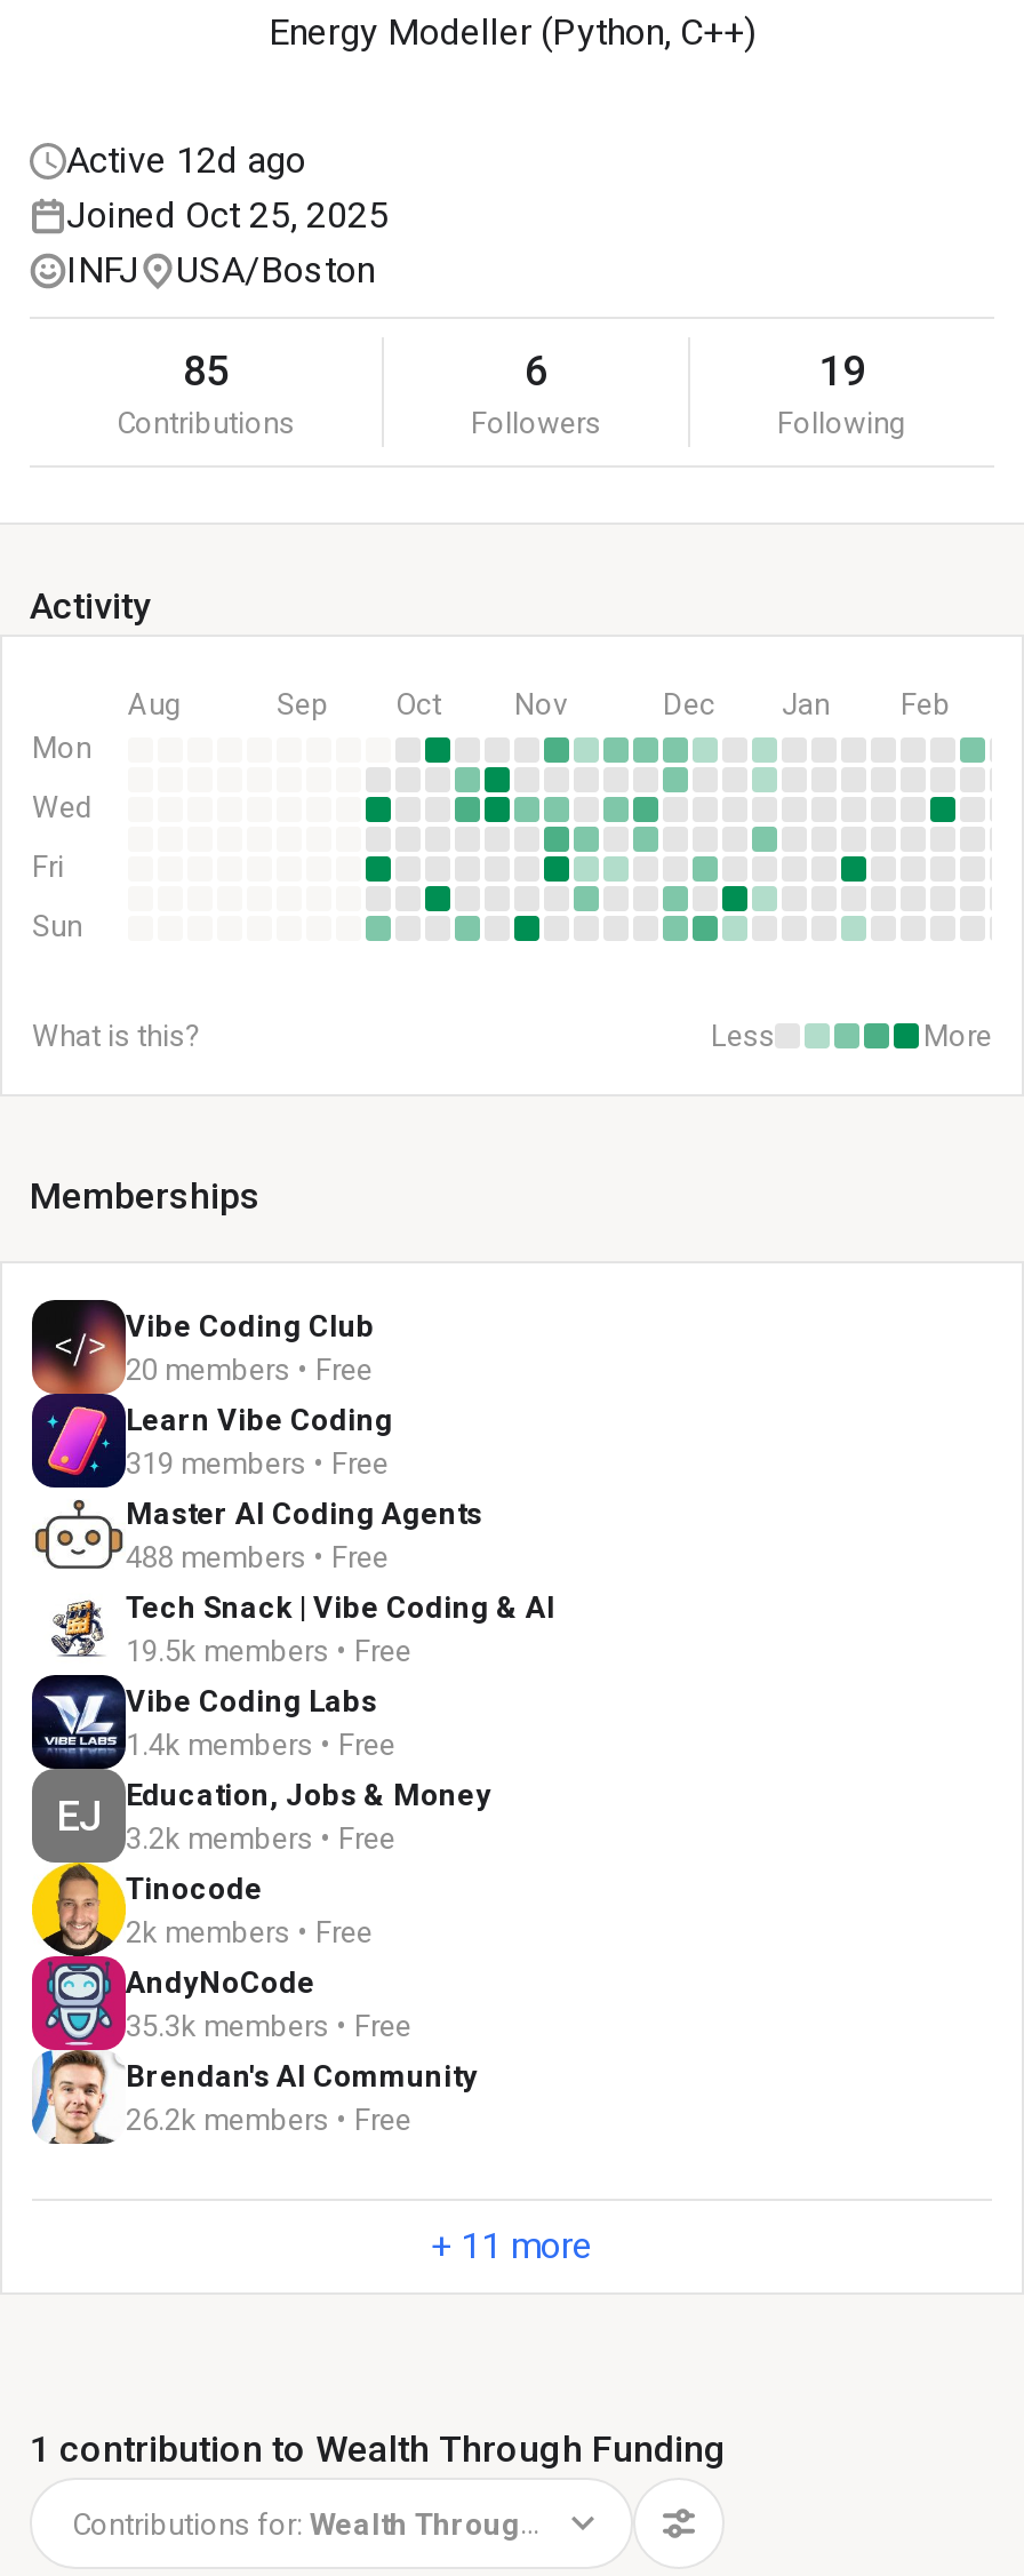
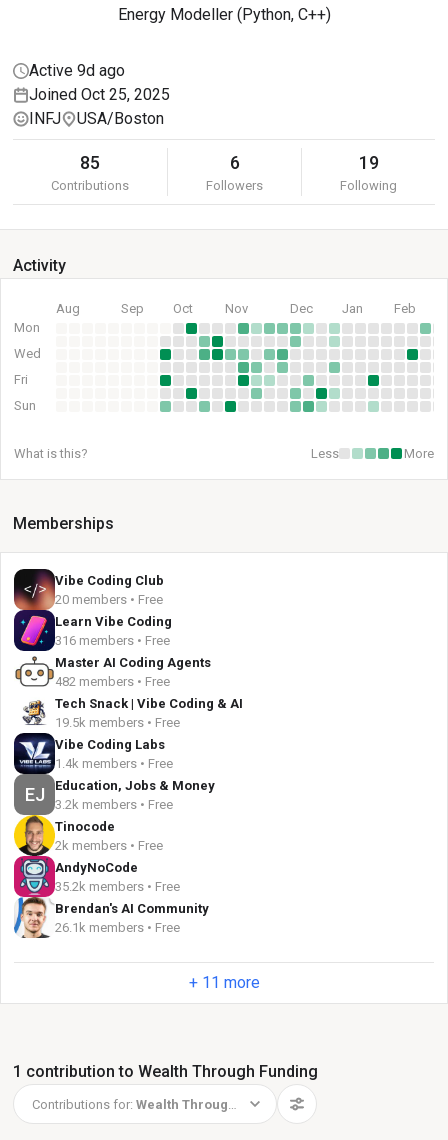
- Active 12d ago
+ Active 9d ago

- 319 members • Free
+ 316 members • Free

- 488 members • Free
+ 482 members • Free

- 35.3k members • Free
+ 35.2k members • Free

- 26.2k members • Free
+ 26.1k members • Free
